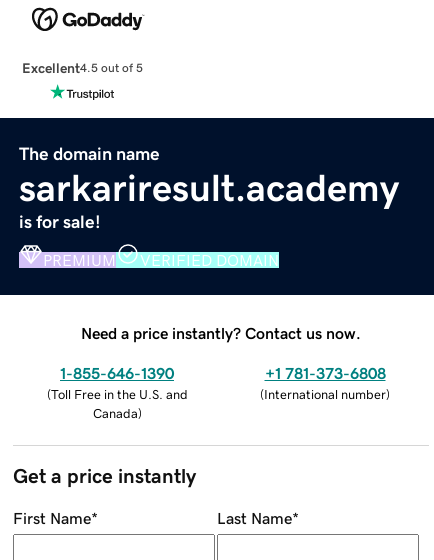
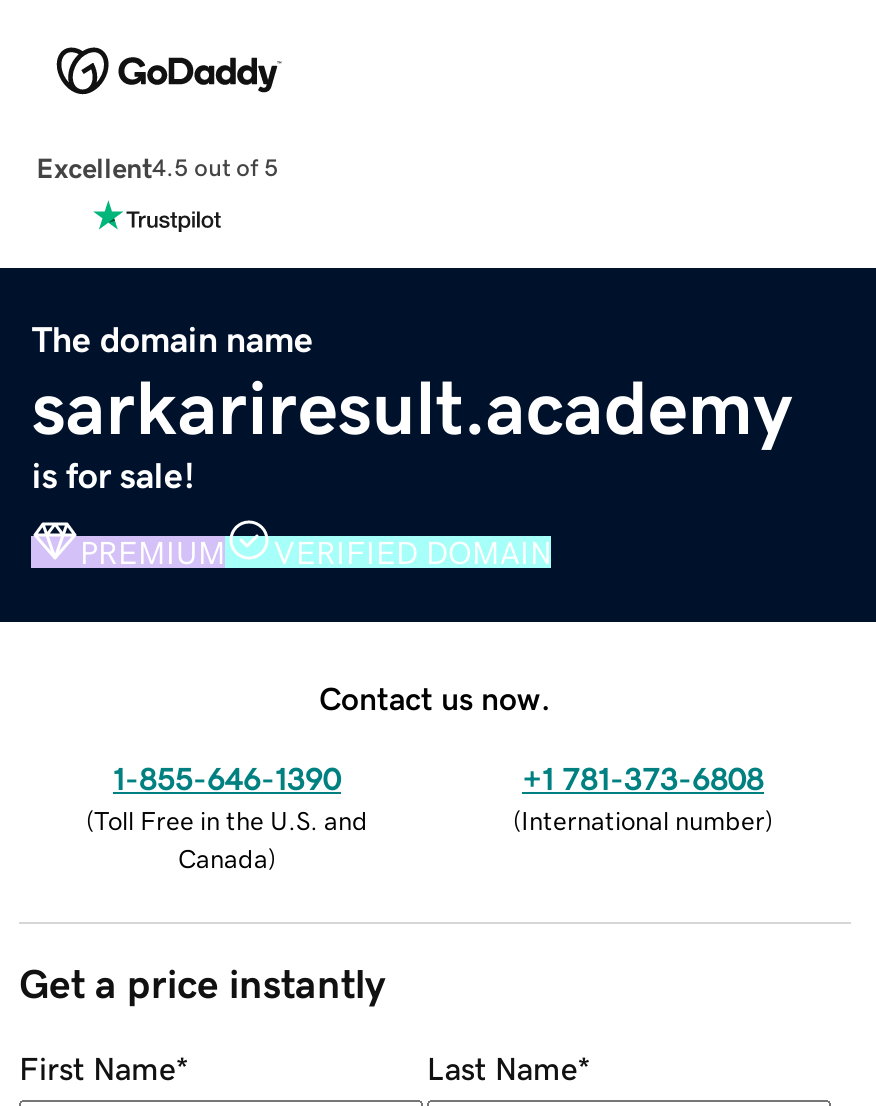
- Need a price instantly? Contact us now.
+ Contact us now.
